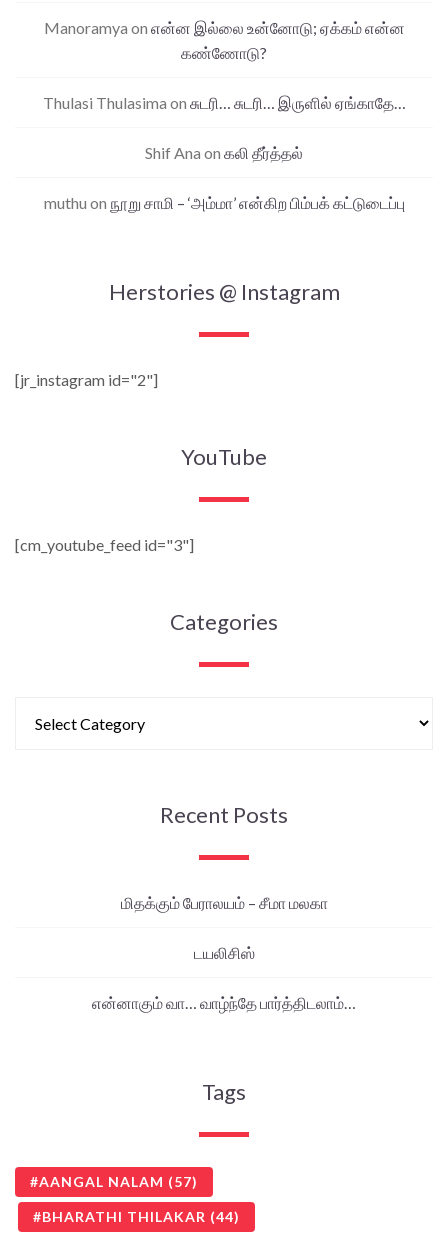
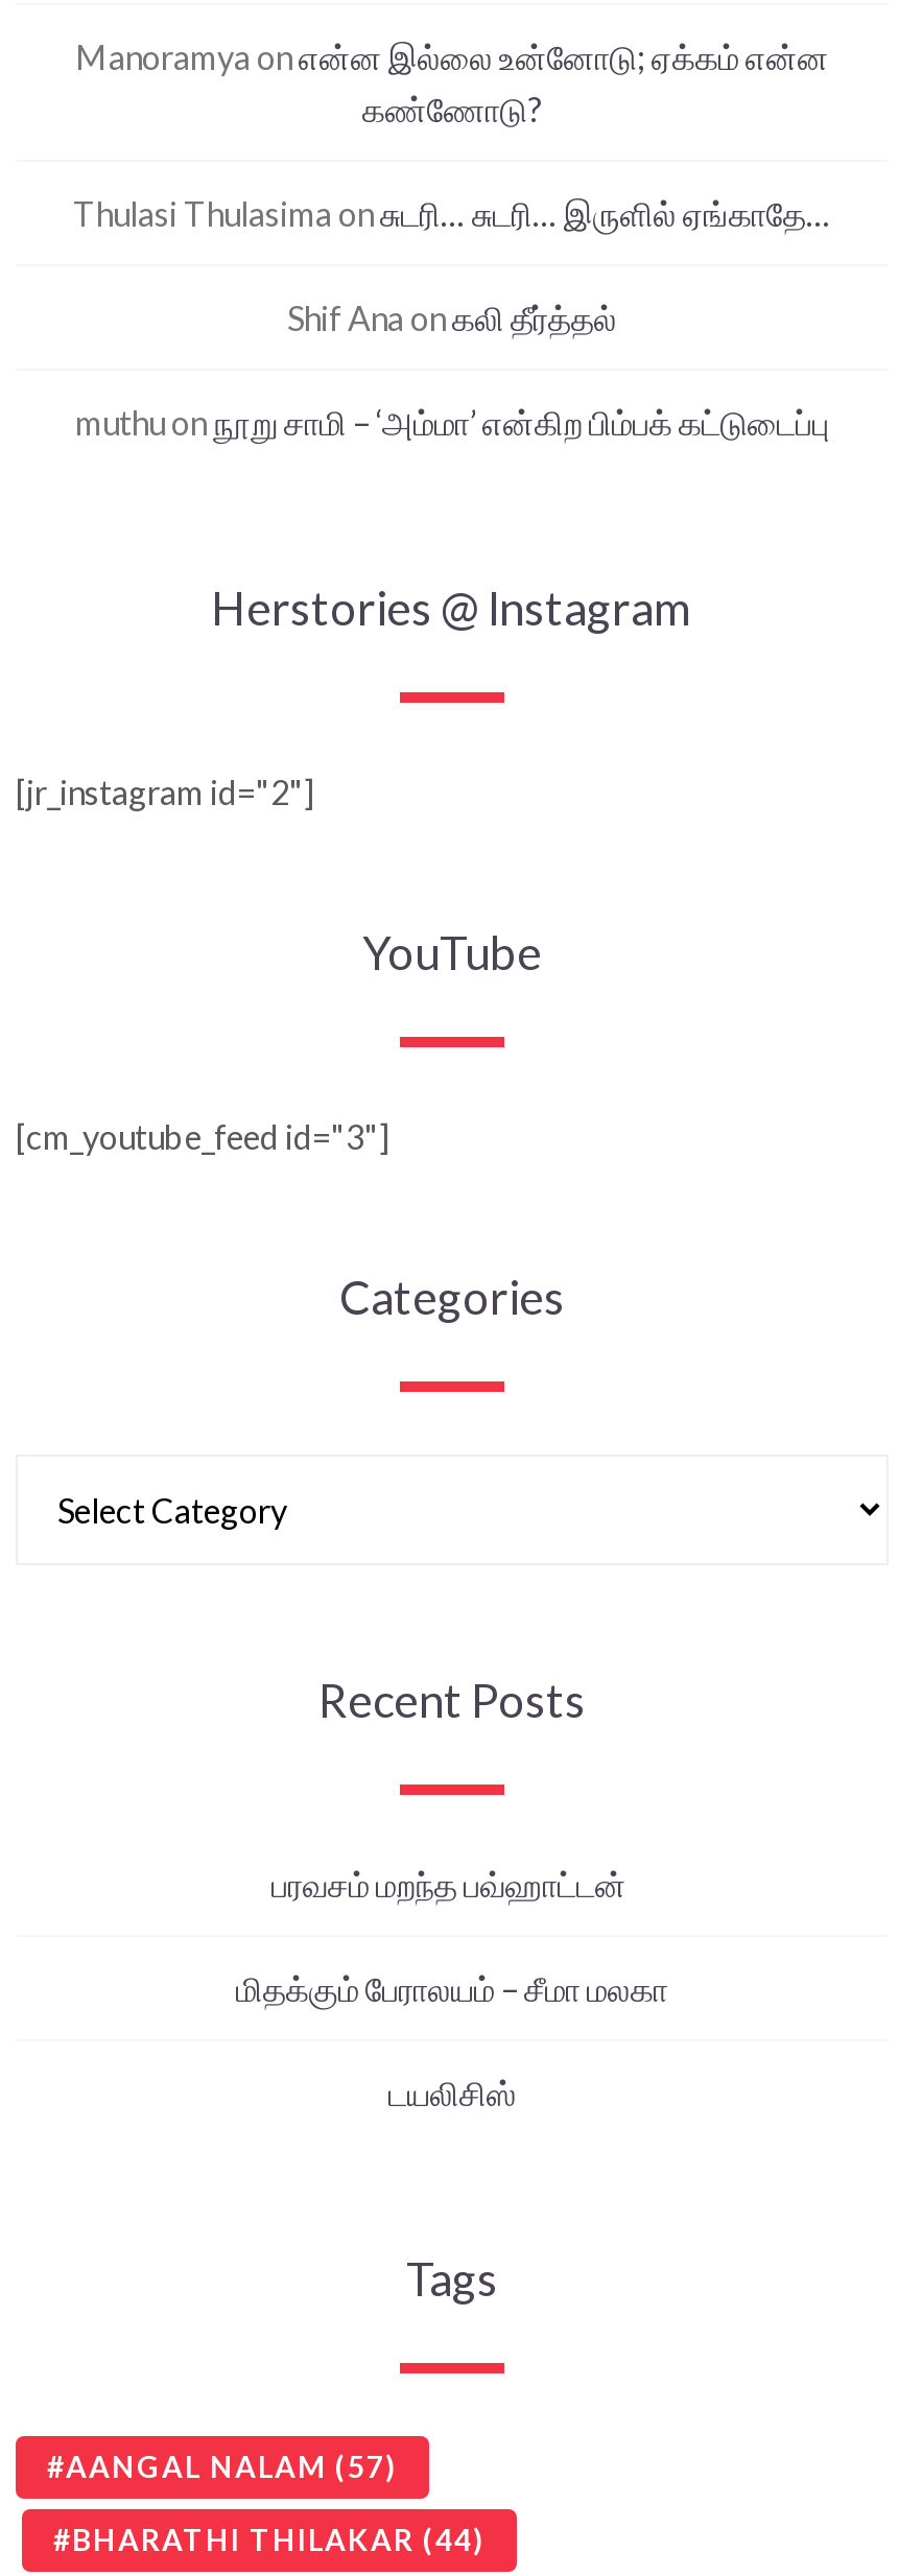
+ பரவசம் மறந்த பவ்ஹாட்டன்

moved down: மிதக்கும் பேராலயம் – சீமா மலகா | டயலிசிஸ்

- என்னாகும் வா… வாழ்ந்தே பார்த்திடலாம்…
